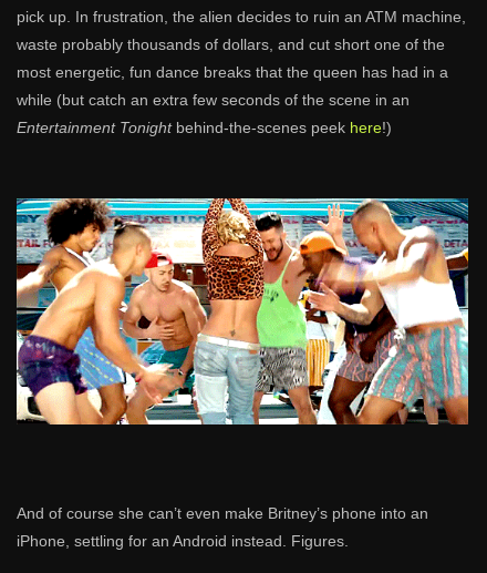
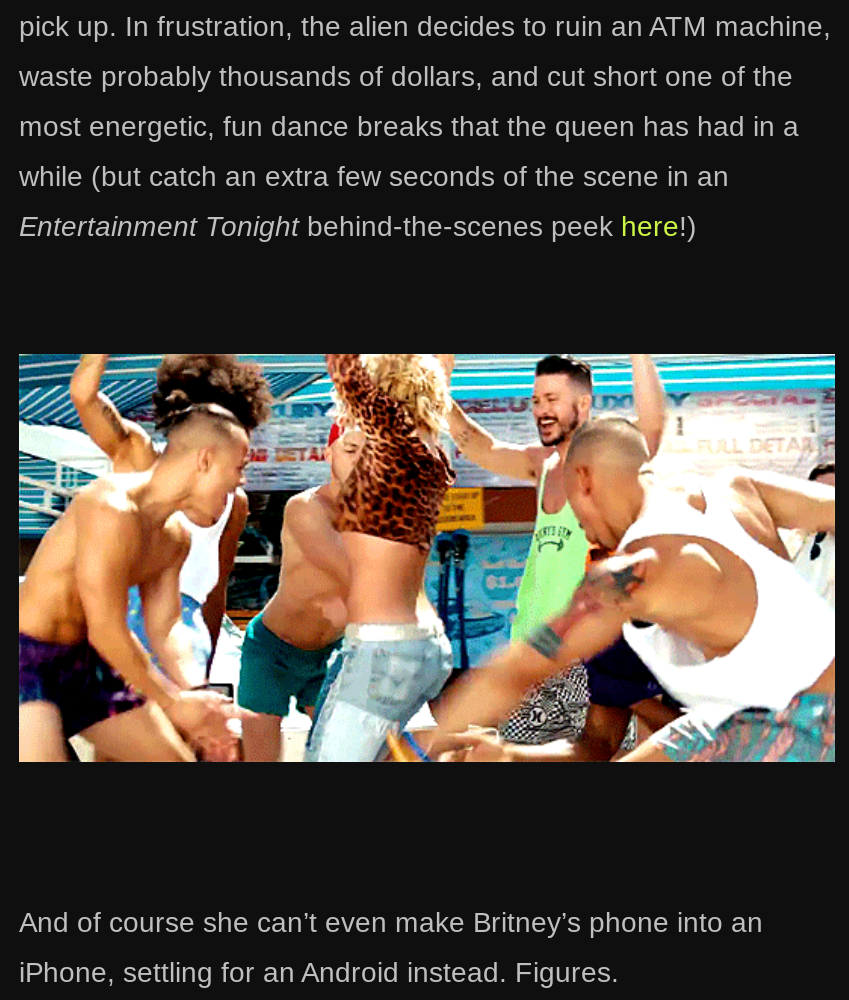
- [image]
+ [image]
